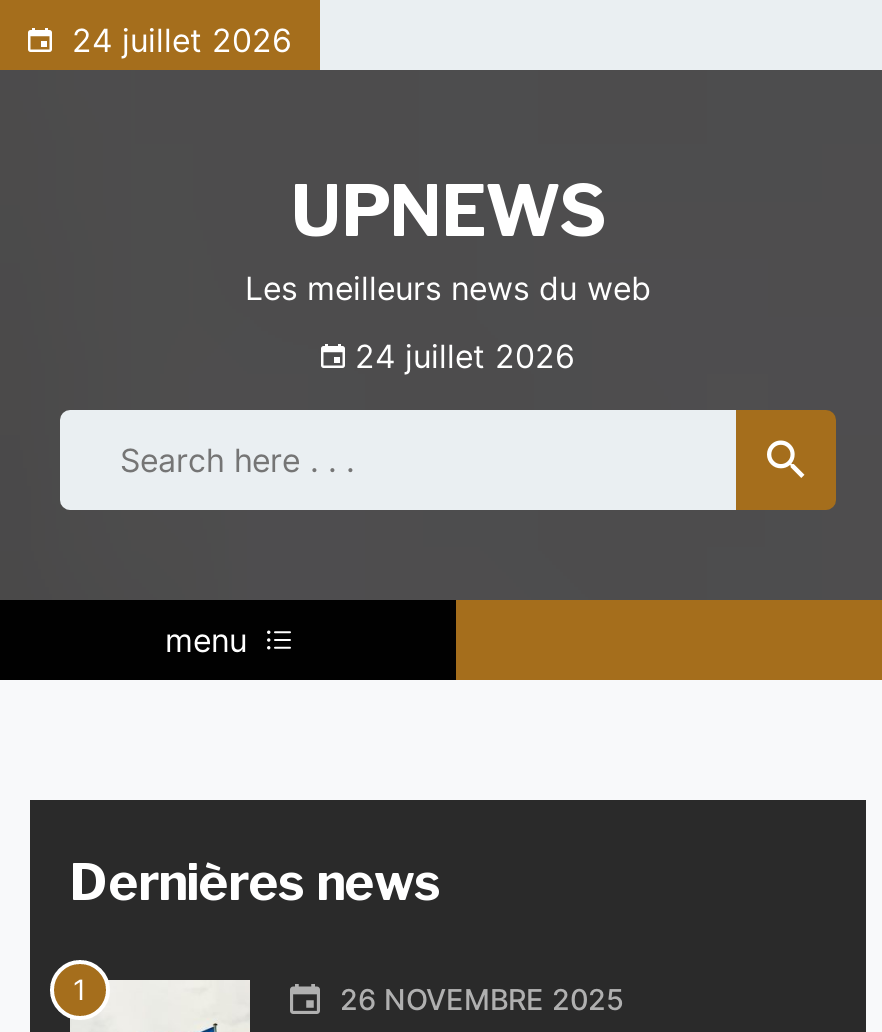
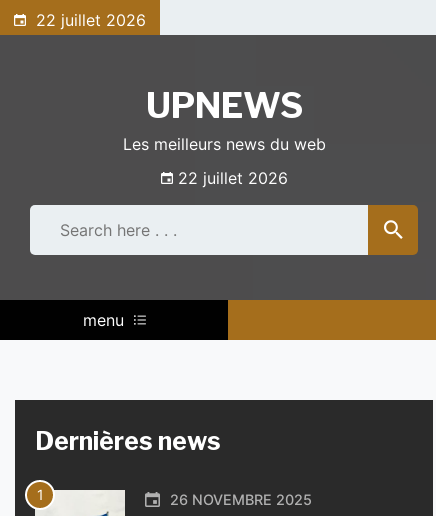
- 24 juillet 2026
+ 22 juillet 2026

- 24 juillet 2026
+ 22 juillet 2026
